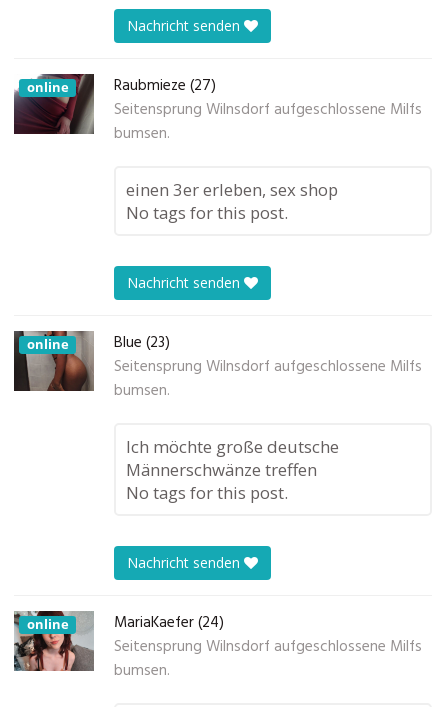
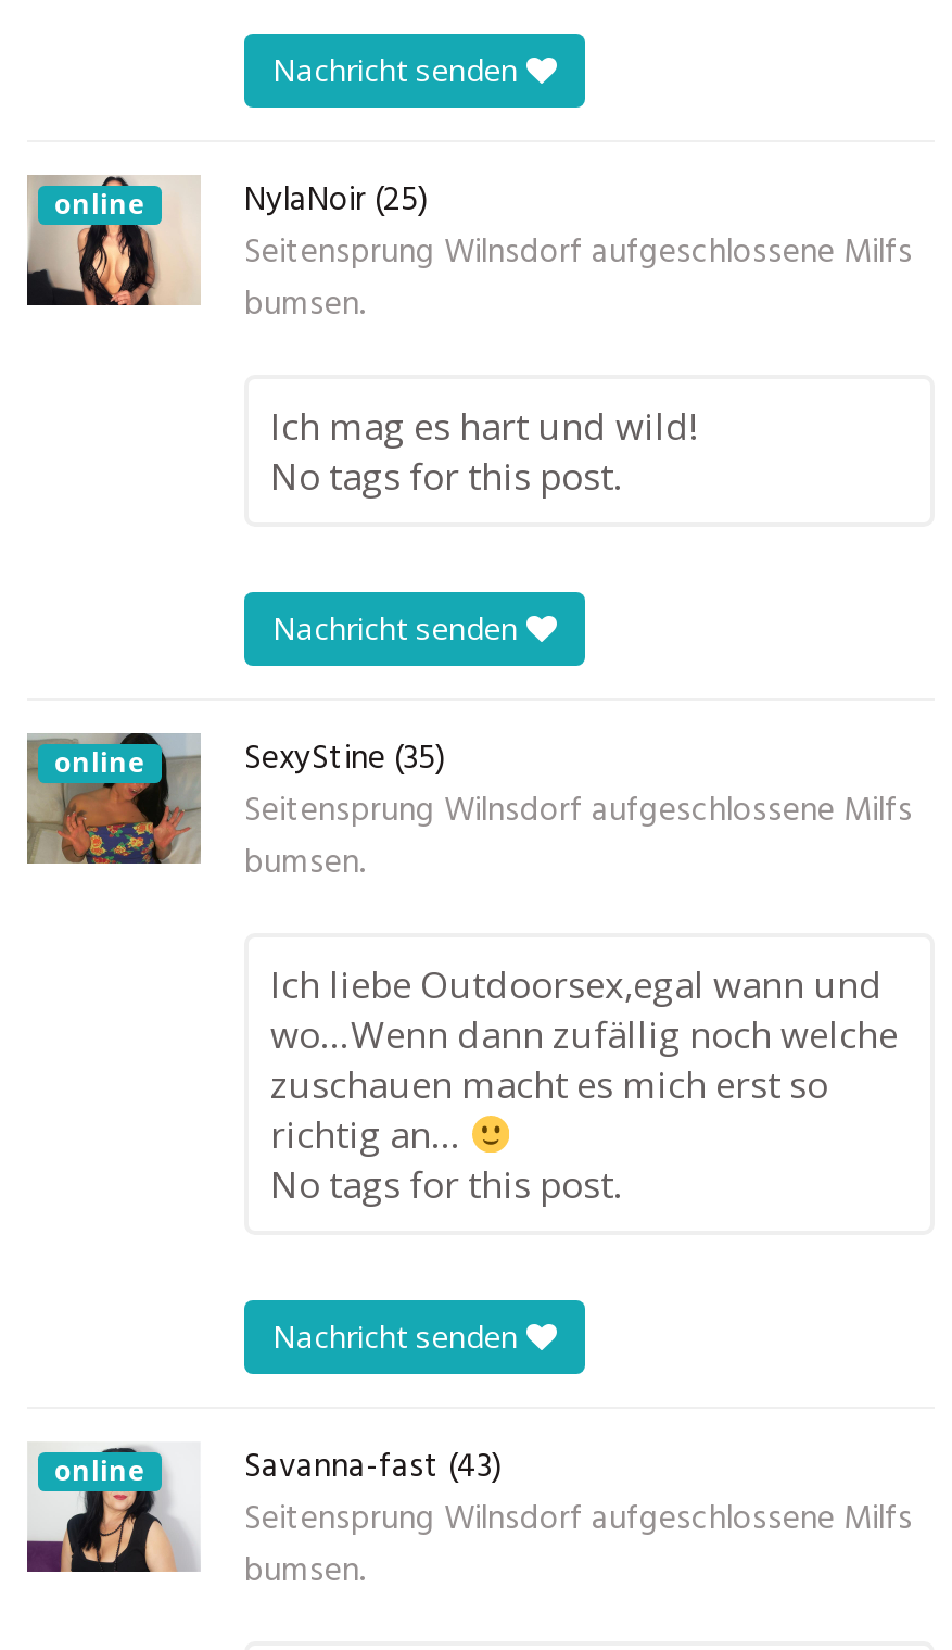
- [image]
- Raubmieze (27)
+ [image]
+ NylaNoir (25)

- einen 3er erleben, sex shop
+ Ich mag es hart und wild!

- [image]
- Blue (23)
+ [image]
+ SexyStine (35)

- Ich möchte große deutsche
- Männerschwänze treffen
+ Ich liebe Outdoorsex,egal wann und
+ wo…Wenn dann zufällig noch welche
+ zuschauen macht es mich erst so
+ richtig an…

- [image]
- MariaKaefer (24)
+ [image]
+ Savanna-fast (43)
